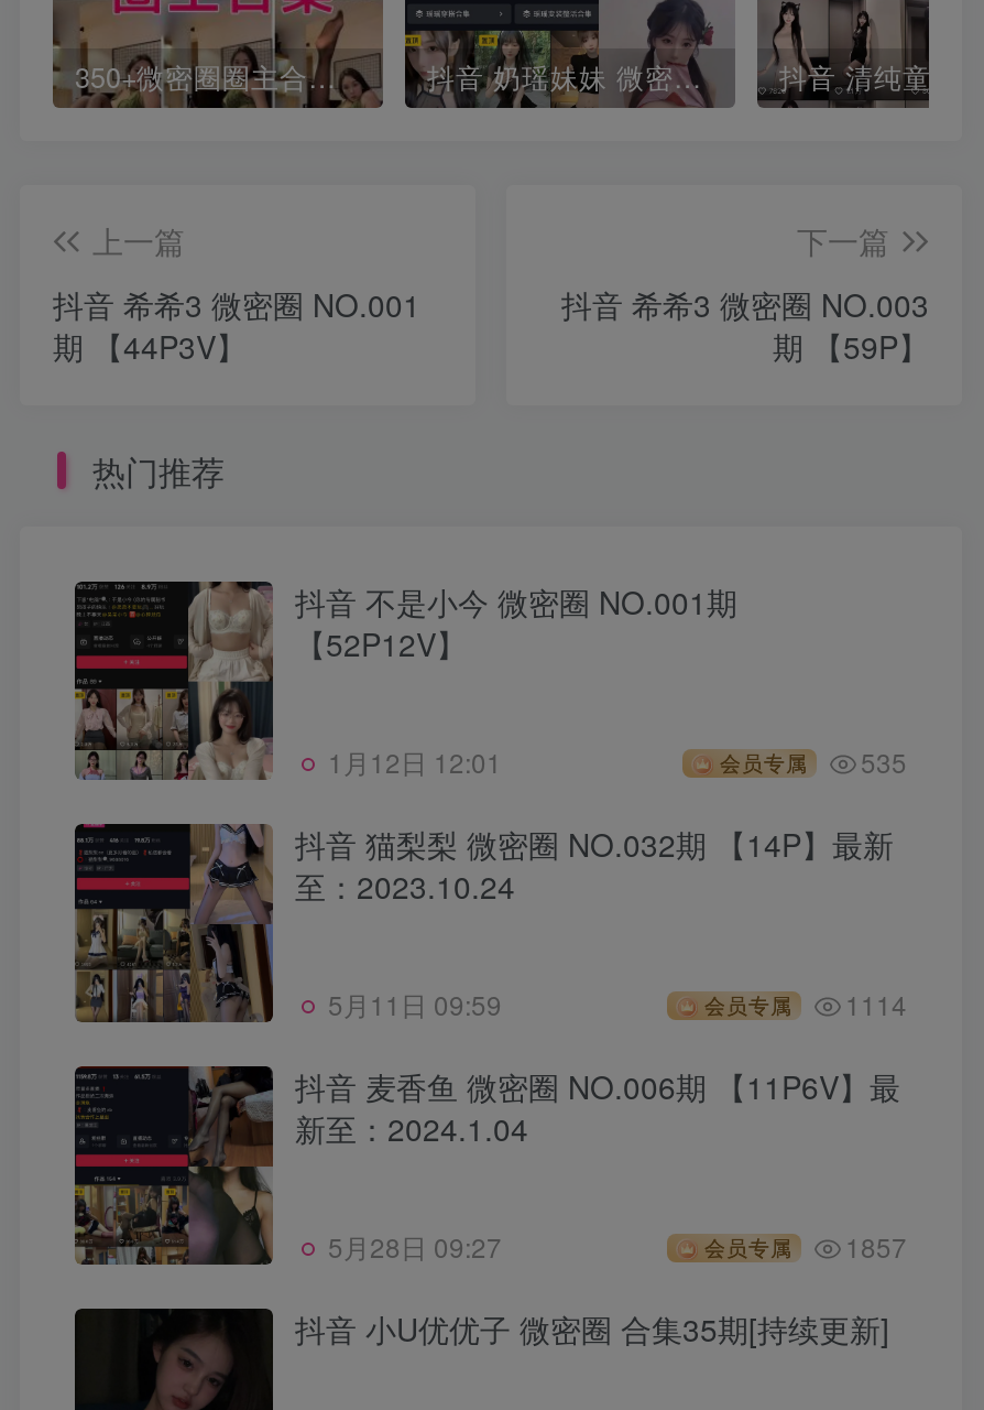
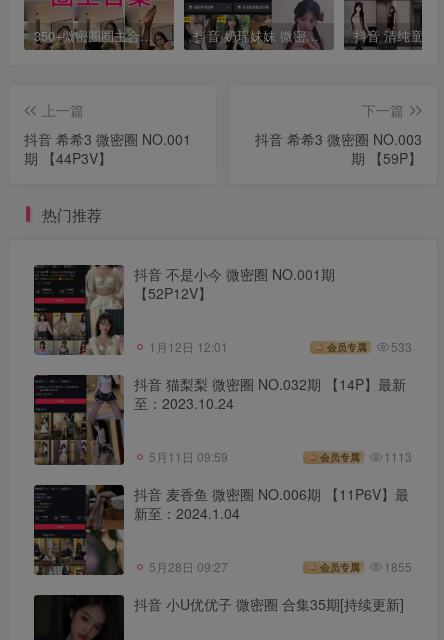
- 会员专属 535
+ 会员专属 533

- 会员专属 1114
+ 会员专属 1113

- 会员专属 1857
+ 会员专属 1855
